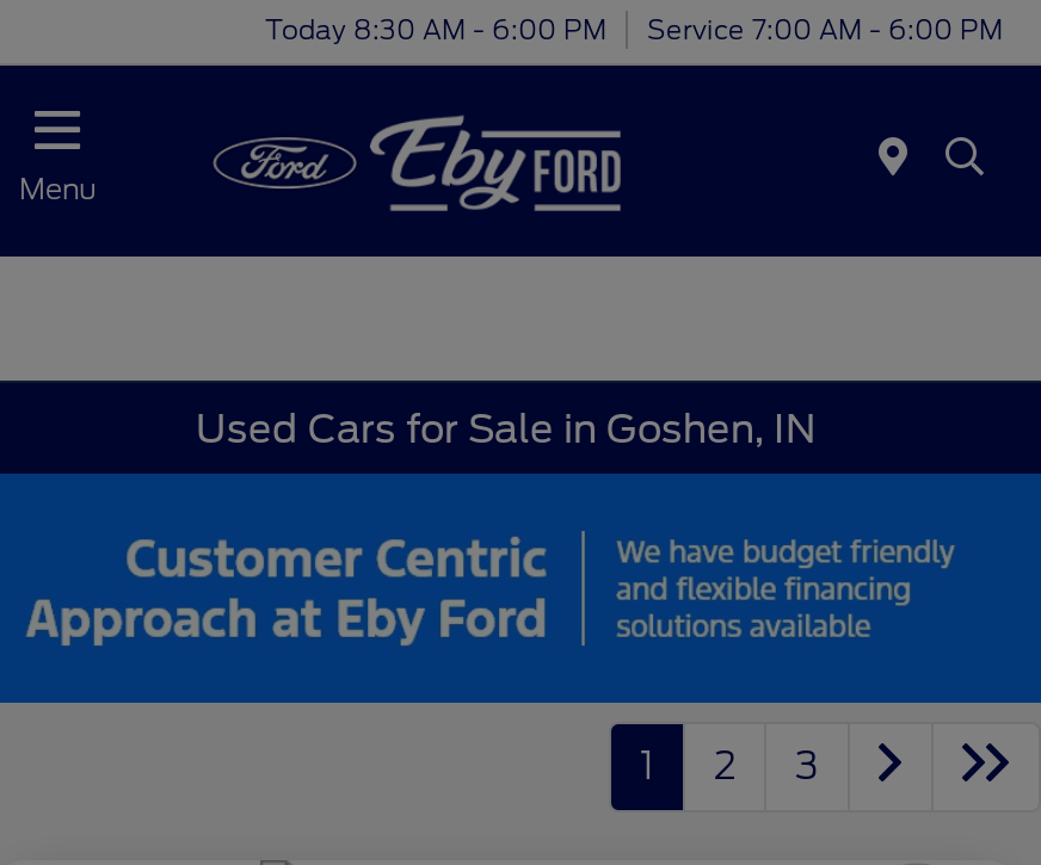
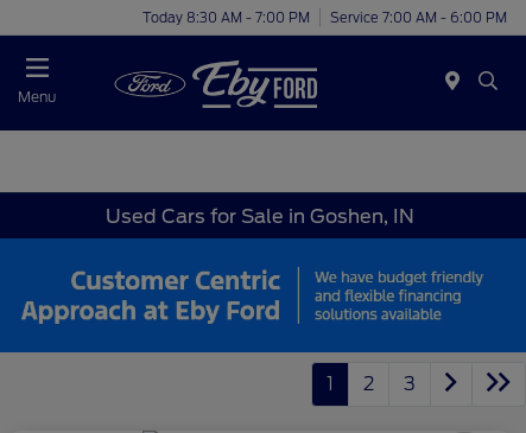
- Today 8:30 AM - 6:00 PM Service 7:00 AM - 6:00 PM
+ Today 8:30 AM - 7:00 PM Service 7:00 AM - 6:00 PM
